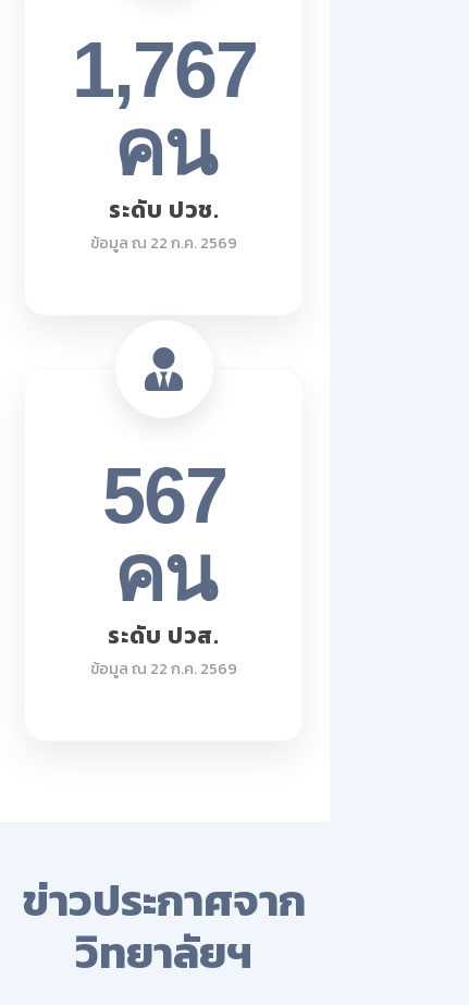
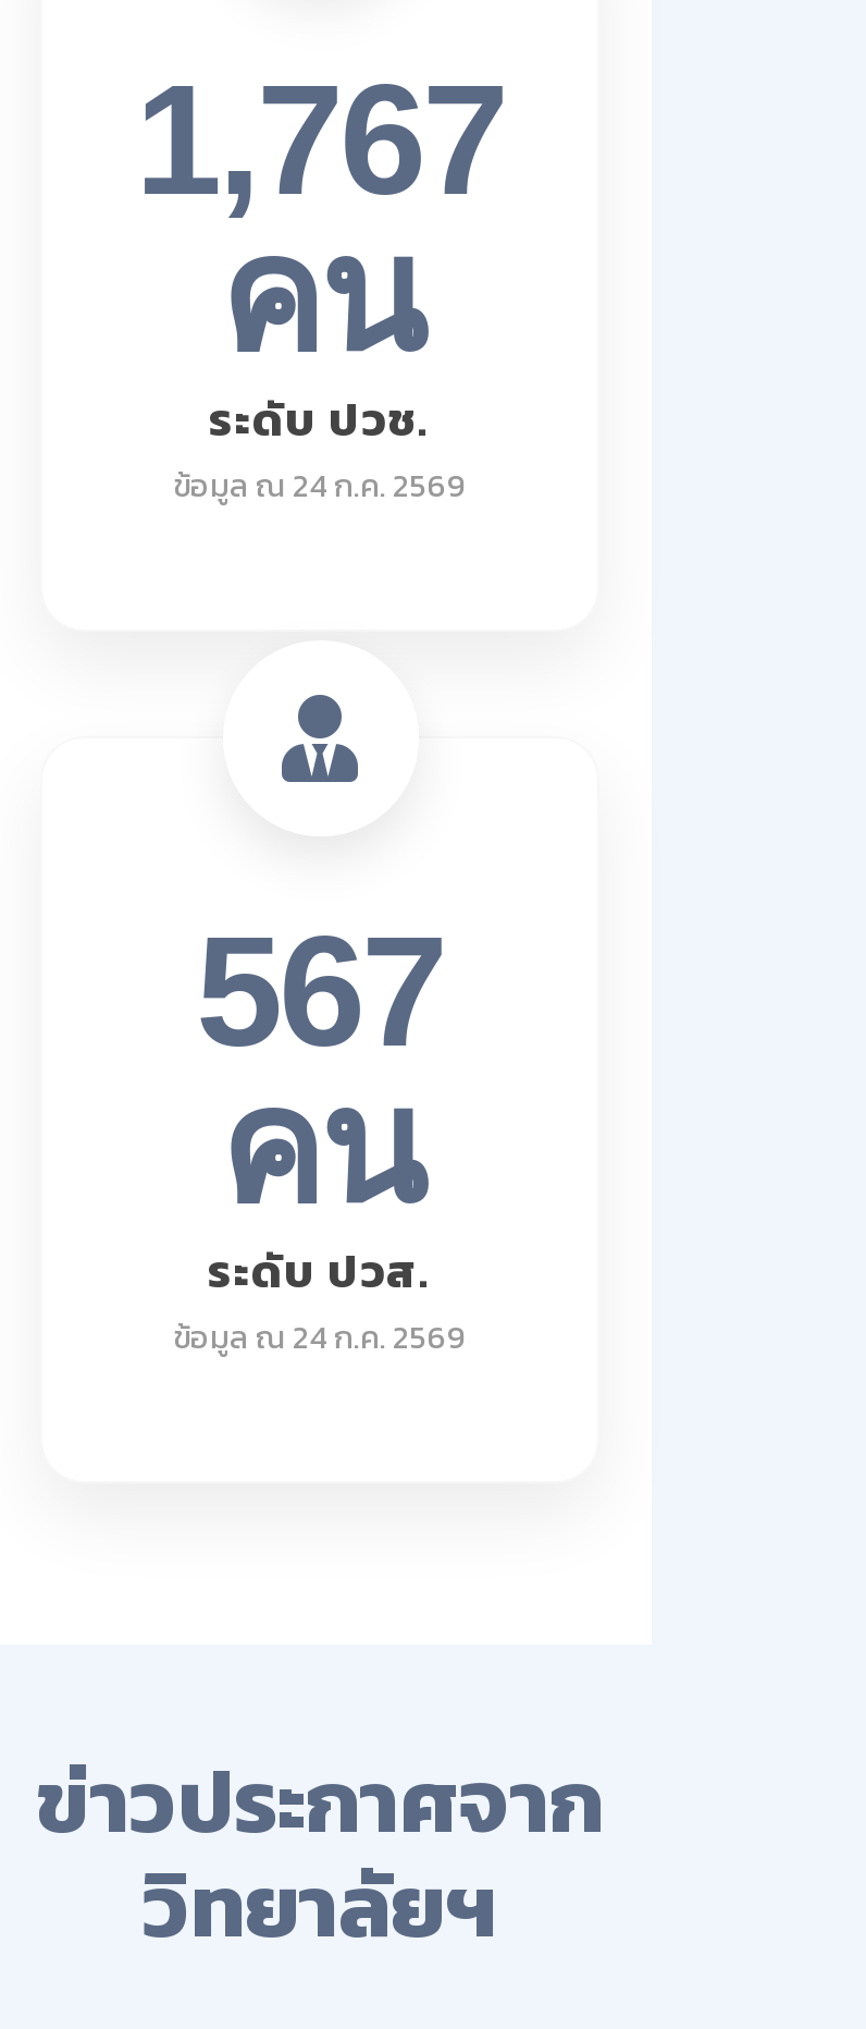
- ข้อมูล ณ 22 ก.ค. 2569
+ ข้อมูล ณ 24 ก.ค. 2569

- ข้อมูล ณ 22 ก.ค. 2569
+ ข้อมูล ณ 24 ก.ค. 2569
